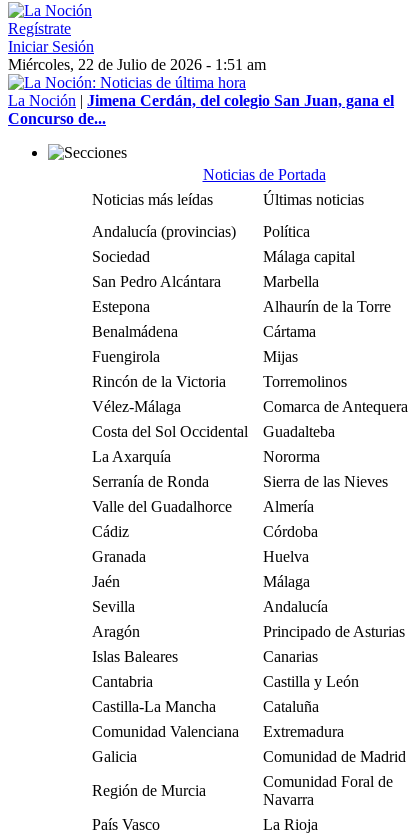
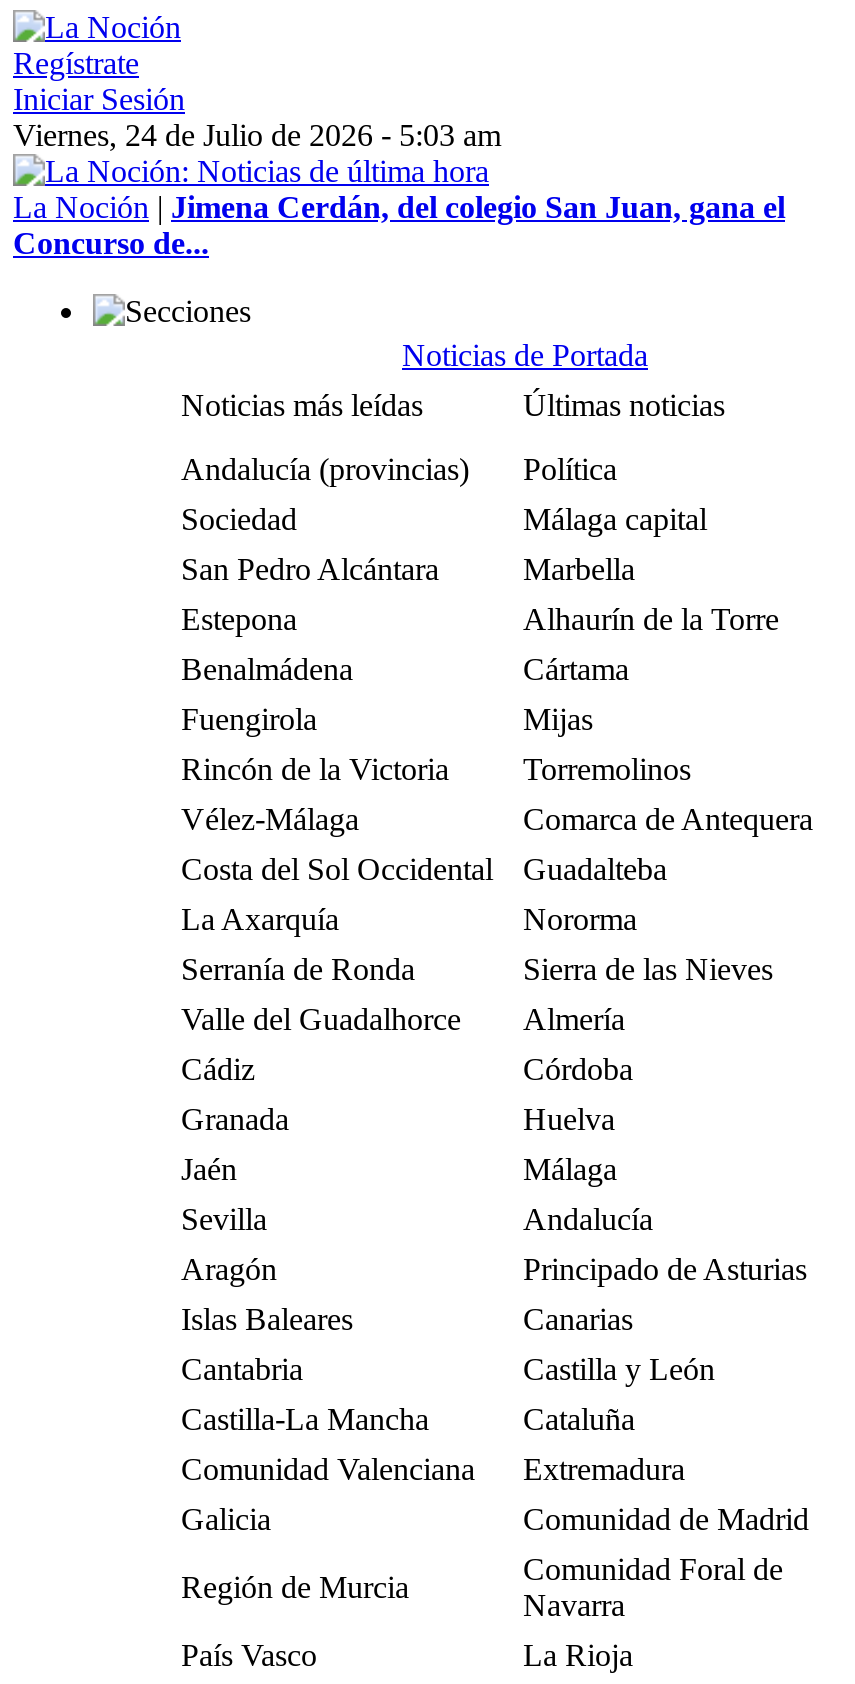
- Miércoles, 22 de Julio de 2026 - 1:51 am
+ Viernes, 24 de Julio de 2026 - 5:03 am
